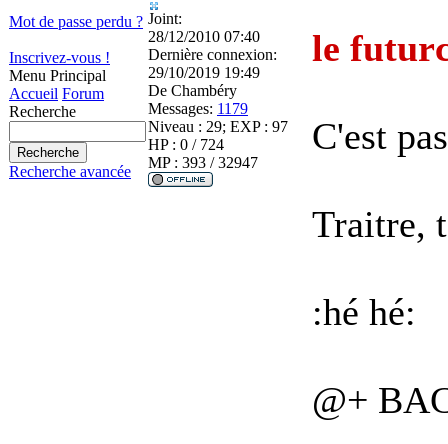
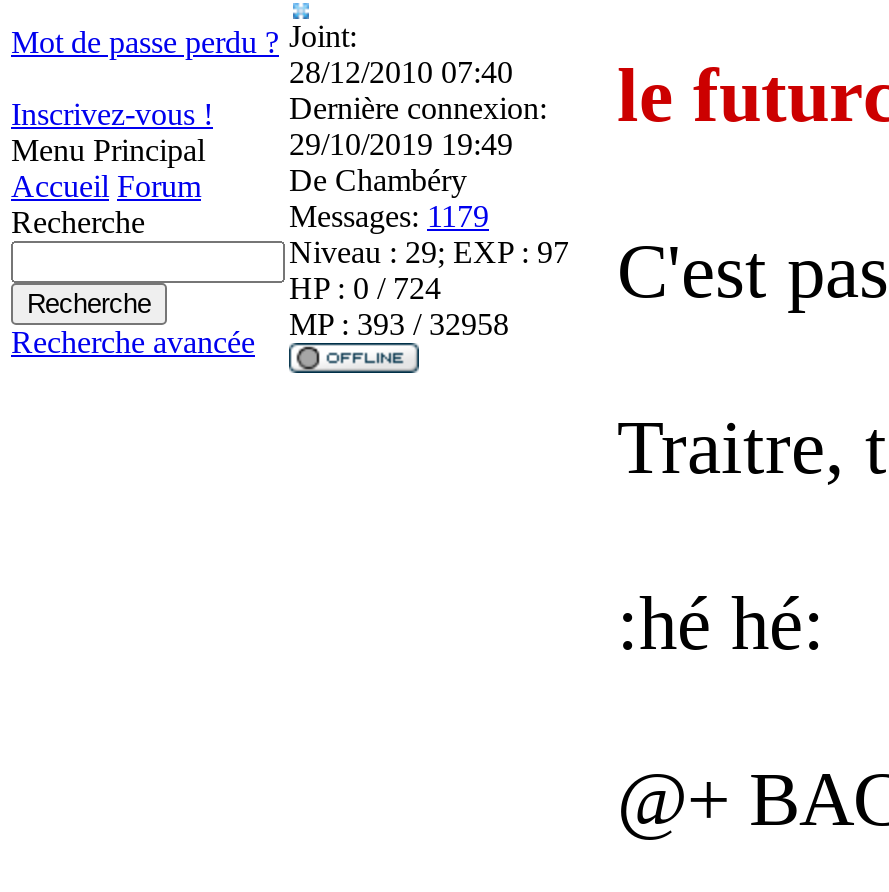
- MP : 393 / 32947
+ MP : 393 / 32958
